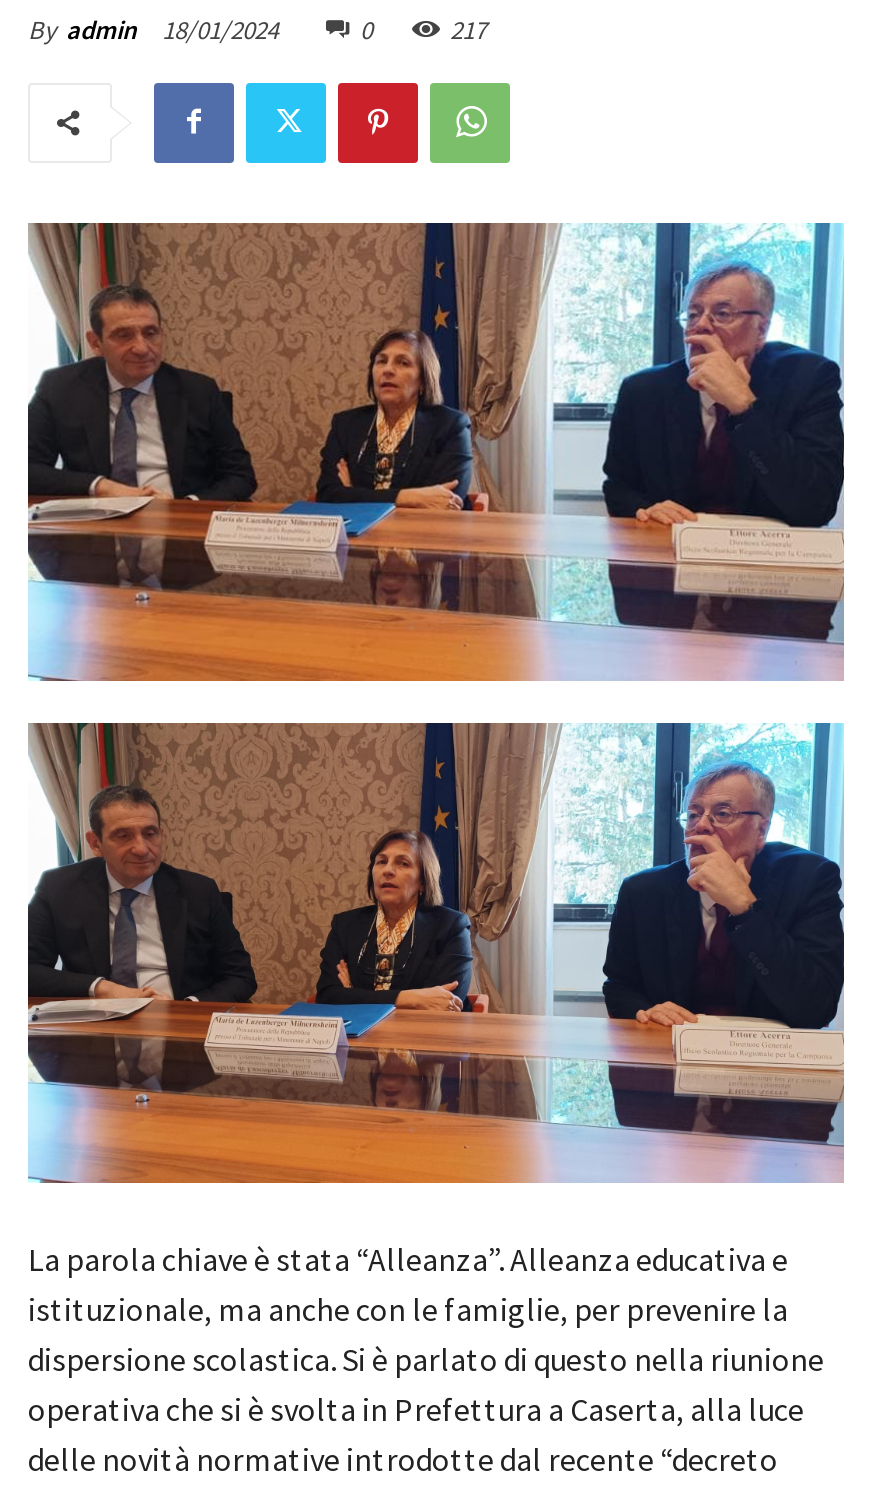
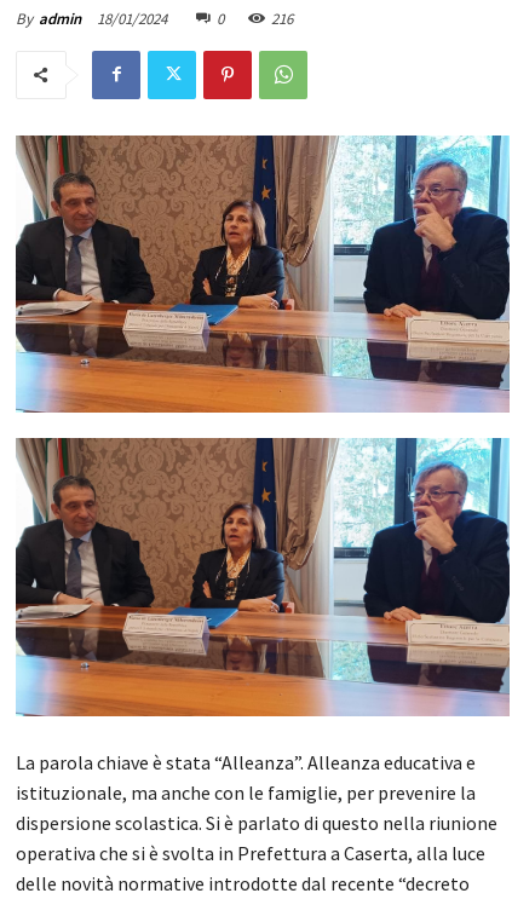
- 217
+ 216
